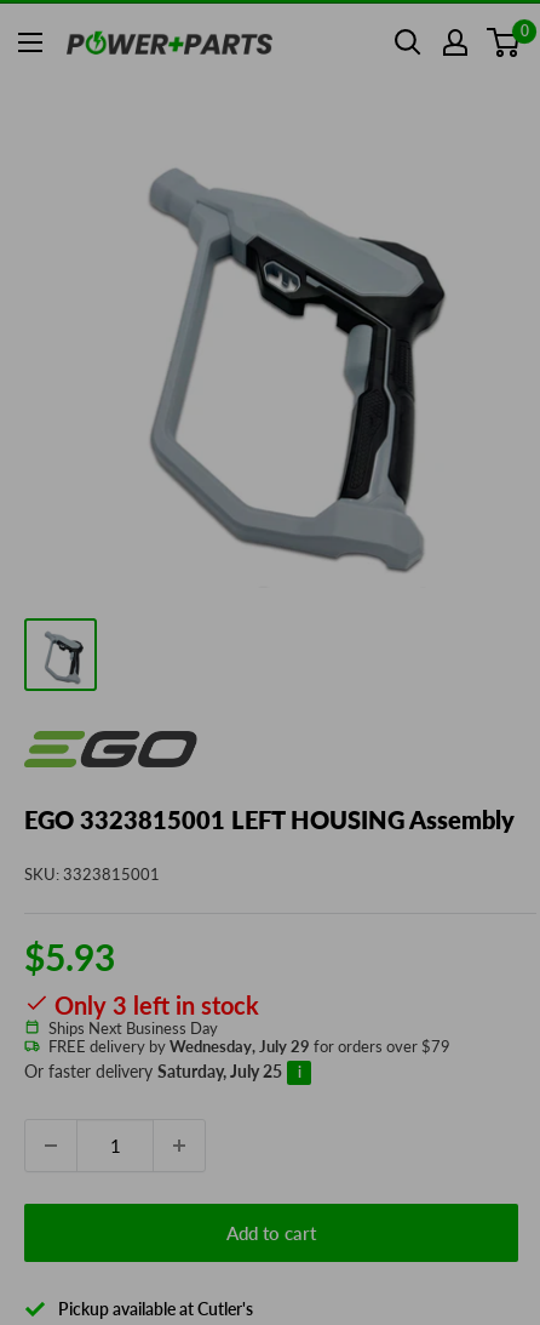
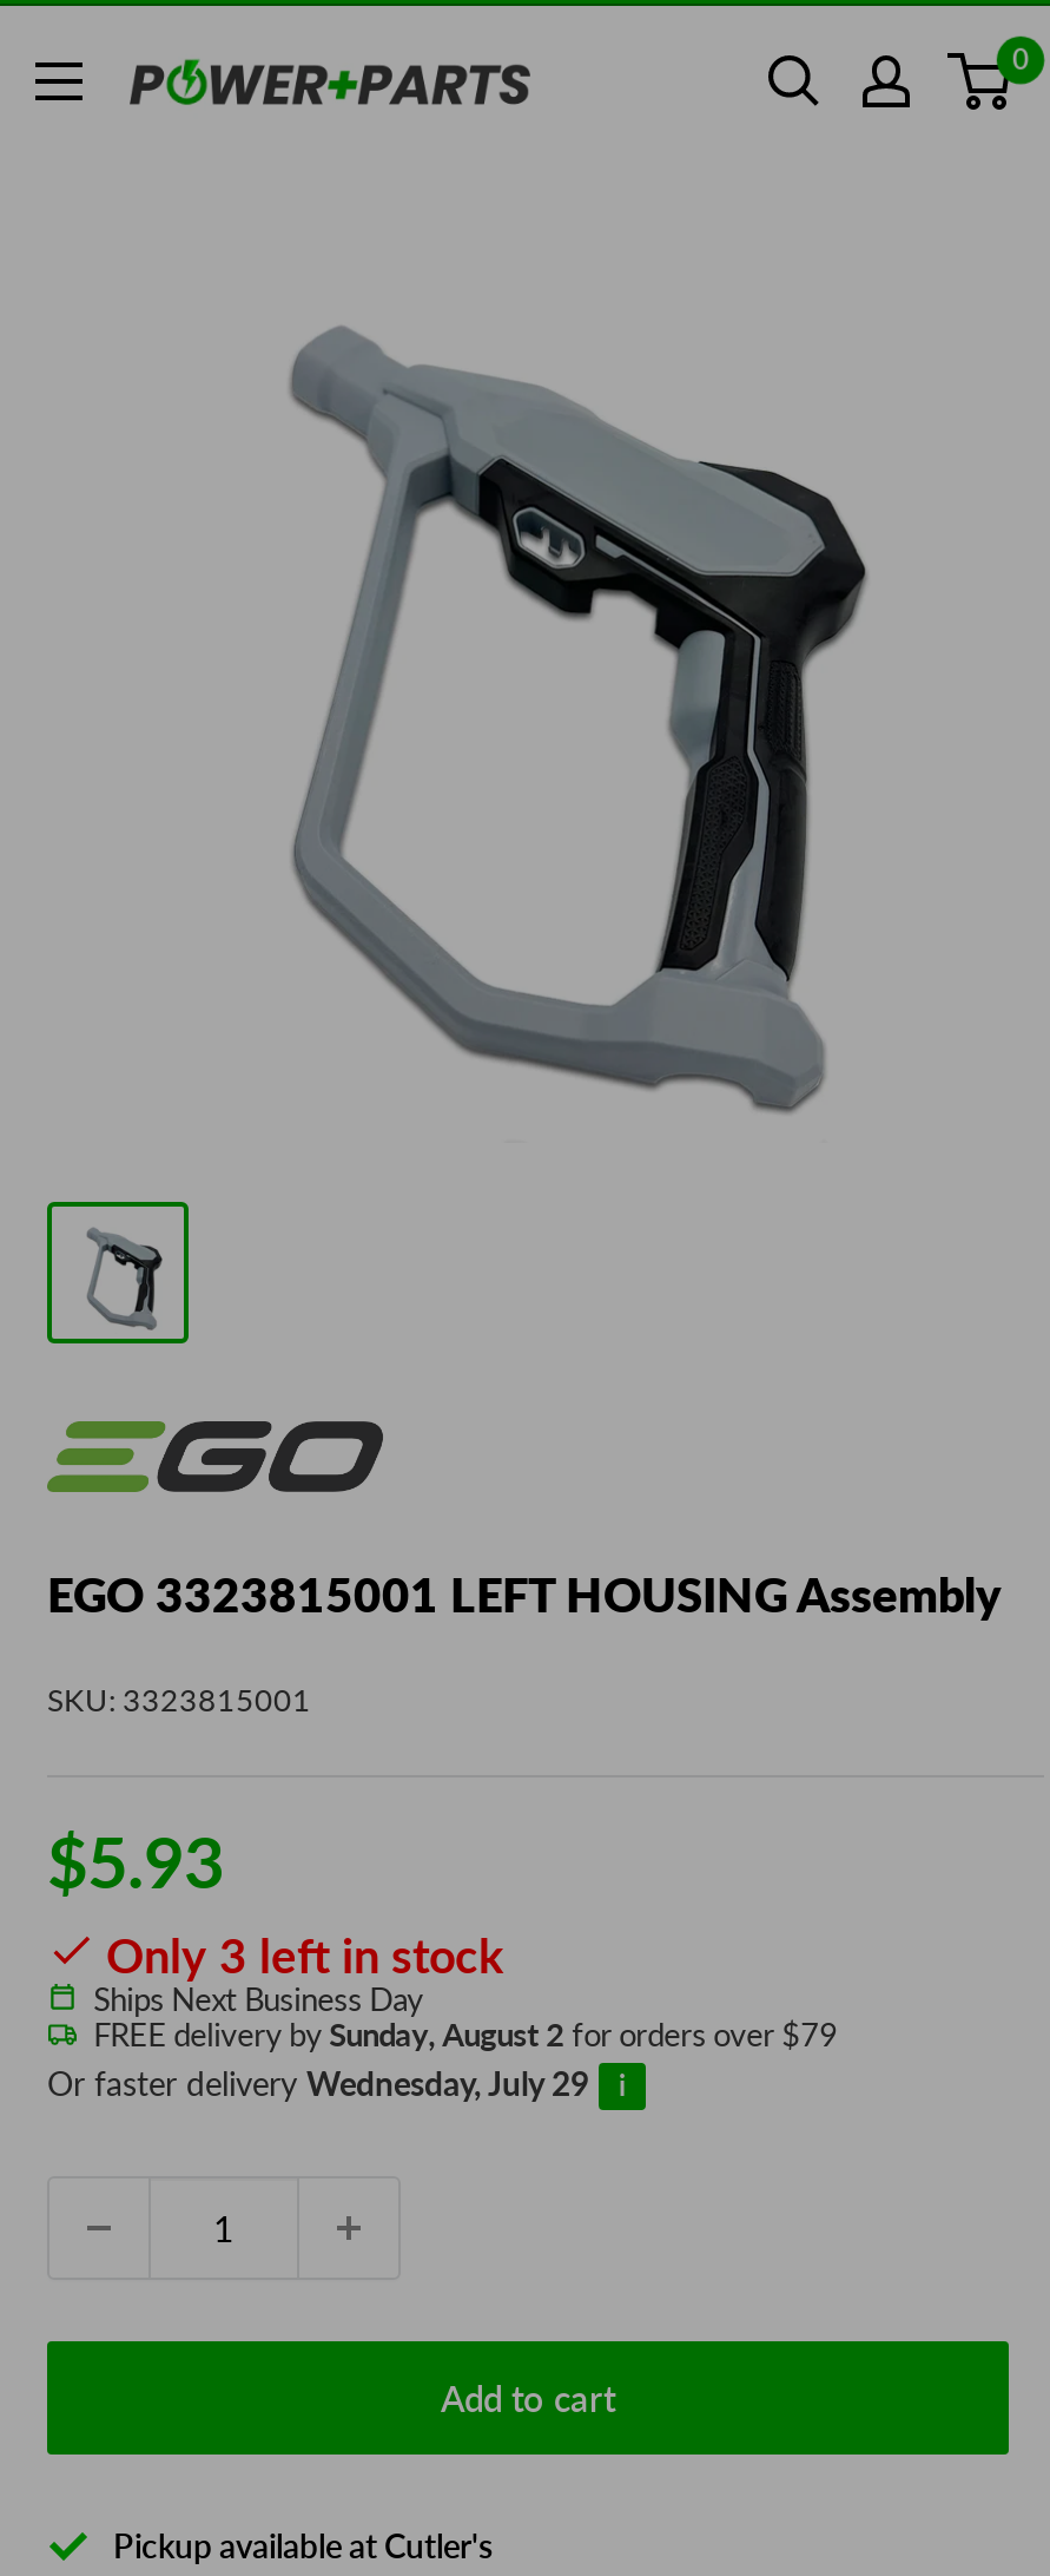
- FREE delivery by Wednesday, July 29 for orders over $79
+ FREE delivery by Sunday, August 2 for orders over $79

- Or faster delivery Saturday, July 25
+ Or faster delivery Wednesday, July 29
